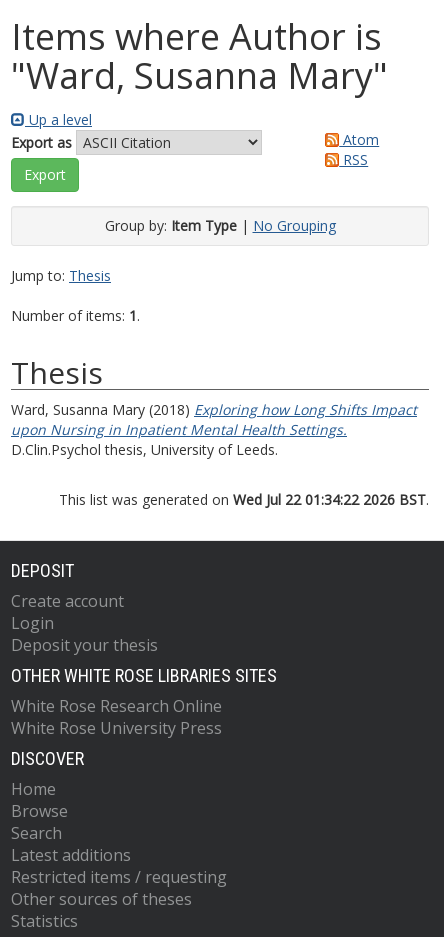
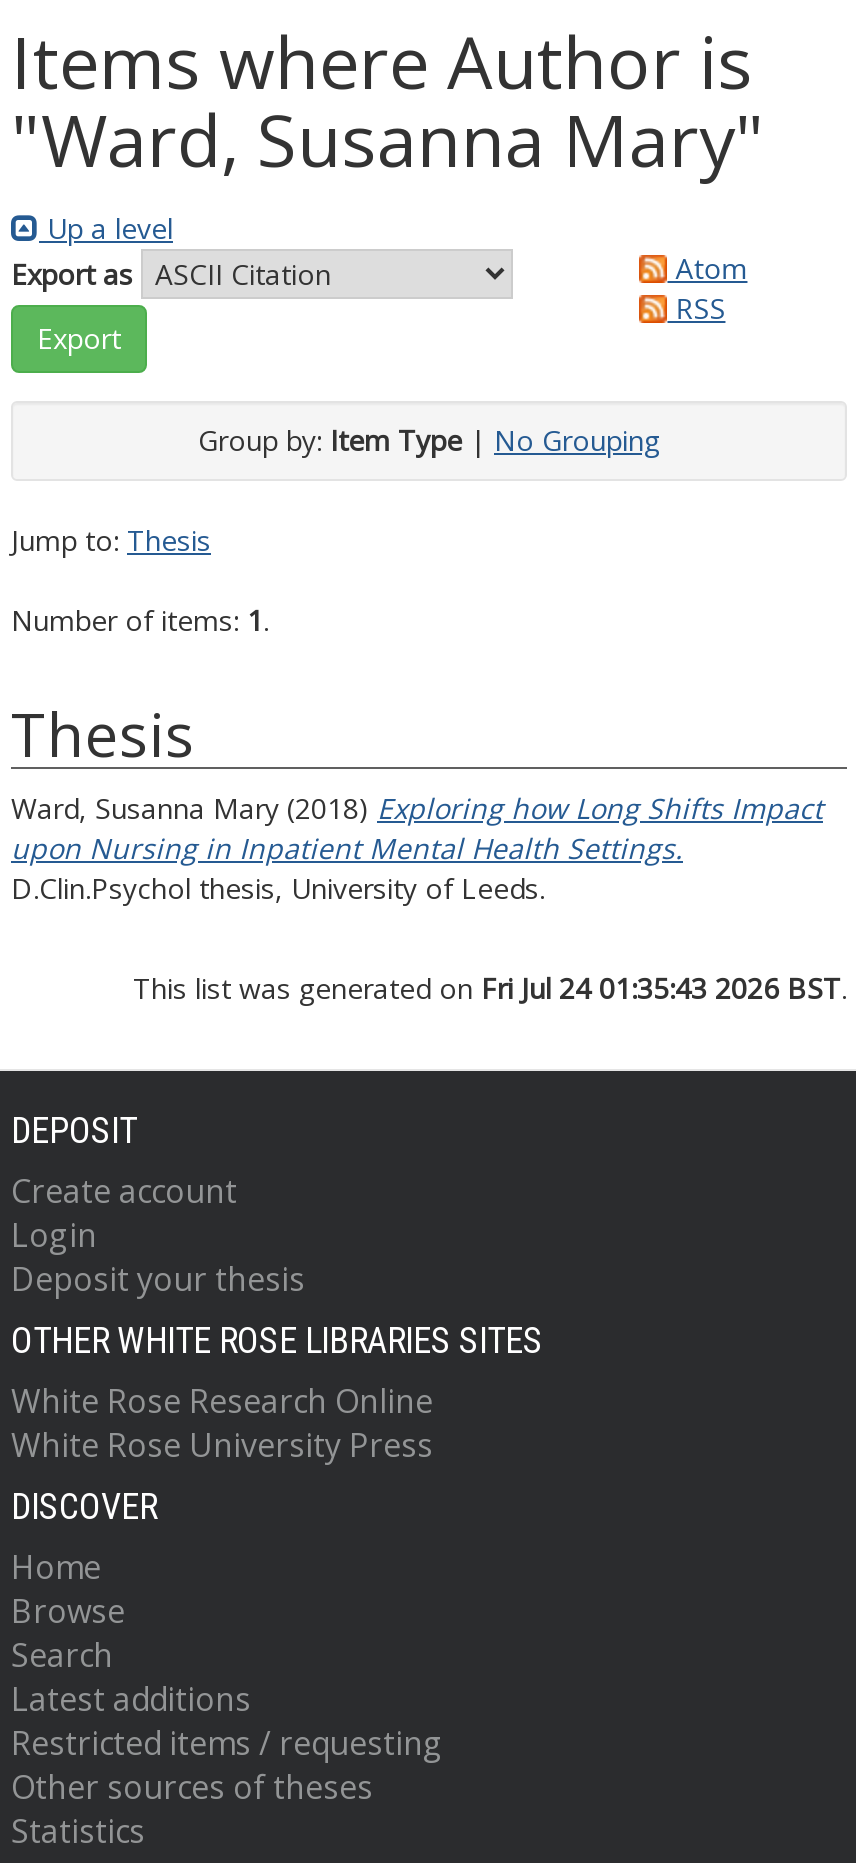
- This list was generated on Wed Jul 22 01:34:22 2026 BST.
+ This list was generated on Fri Jul 24 01:35:43 2026 BST.
